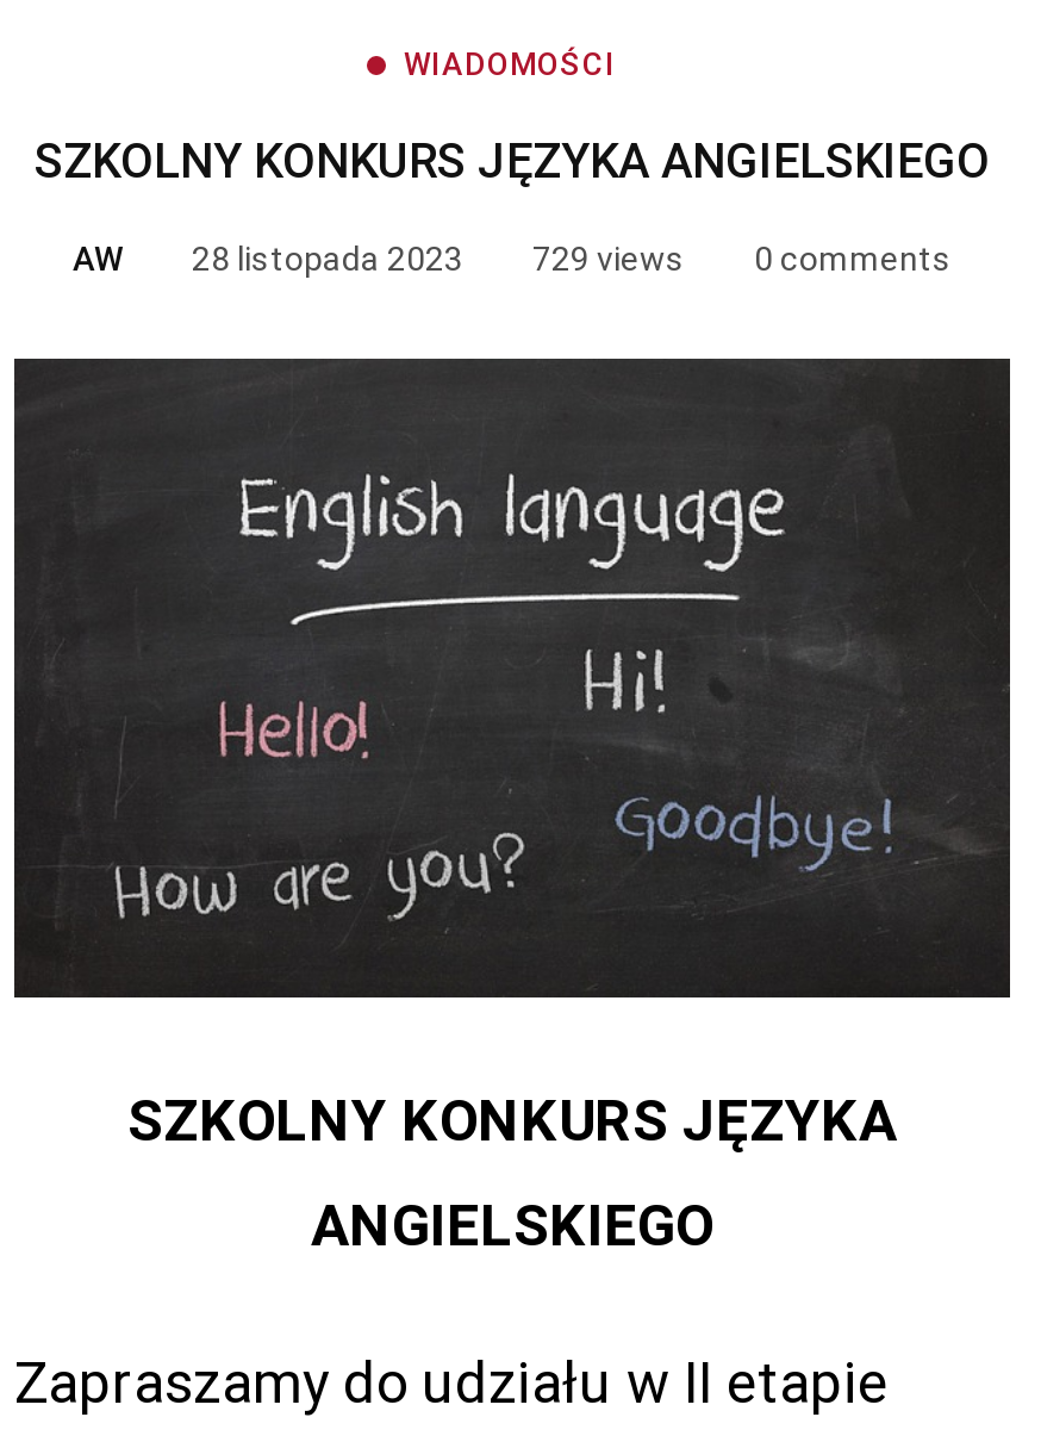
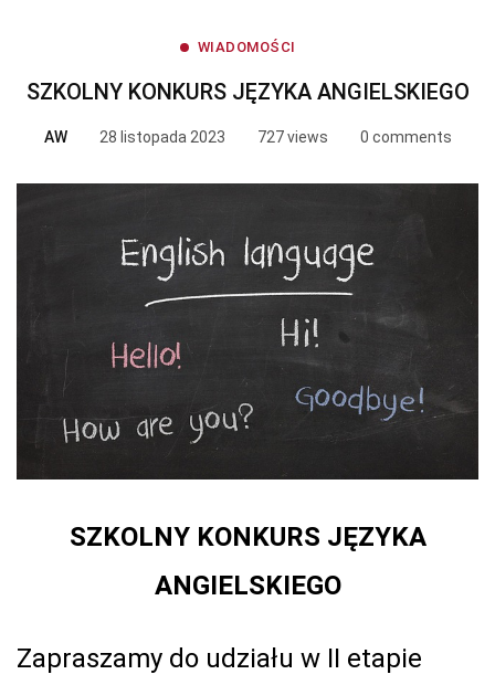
- AW 28 listopada 2023 729 views 0 comments
+ AW 28 listopada 2023 727 views 0 comments
